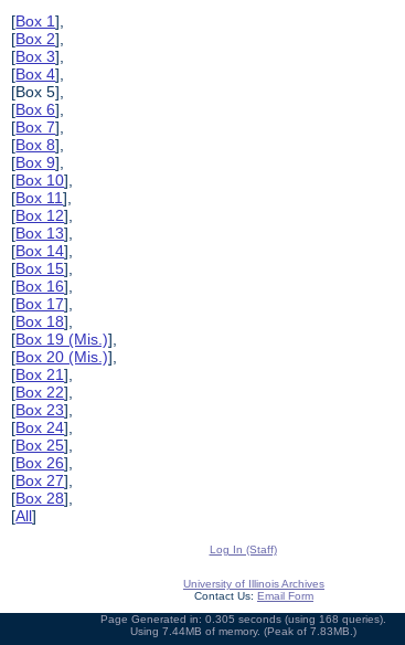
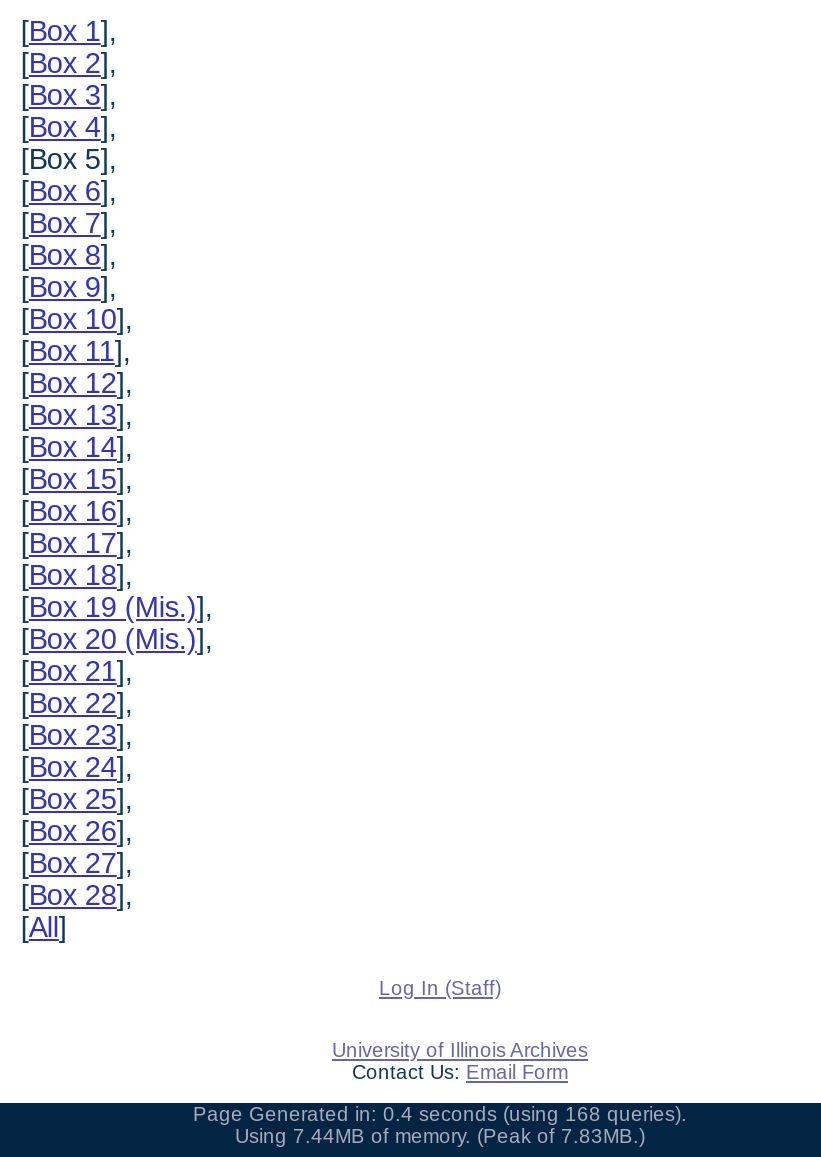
- Page Generated in: 0.305 seconds (using 168 queries).
+ Page Generated in: 0.4 seconds (using 168 queries).
